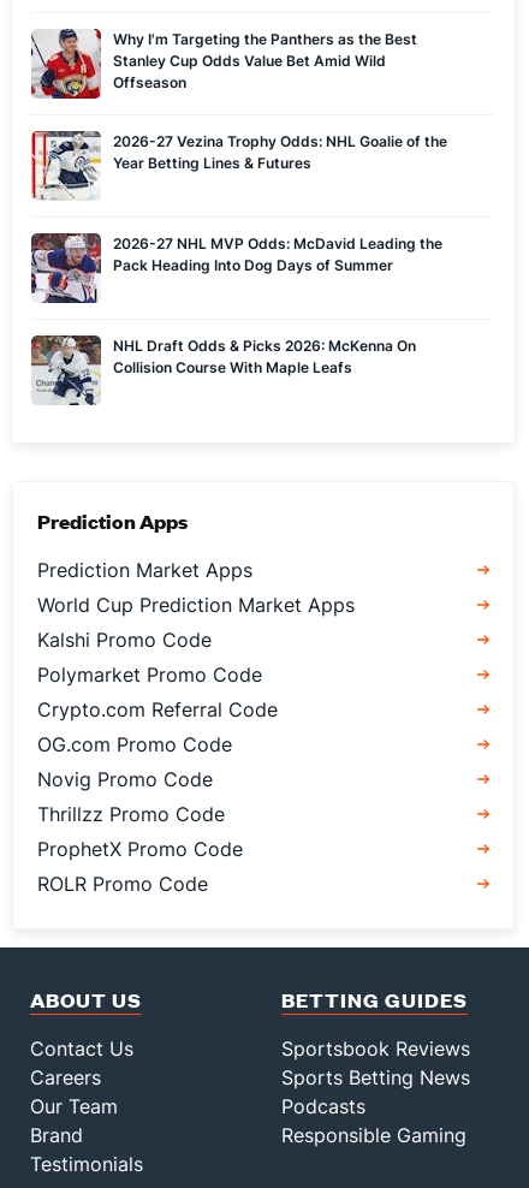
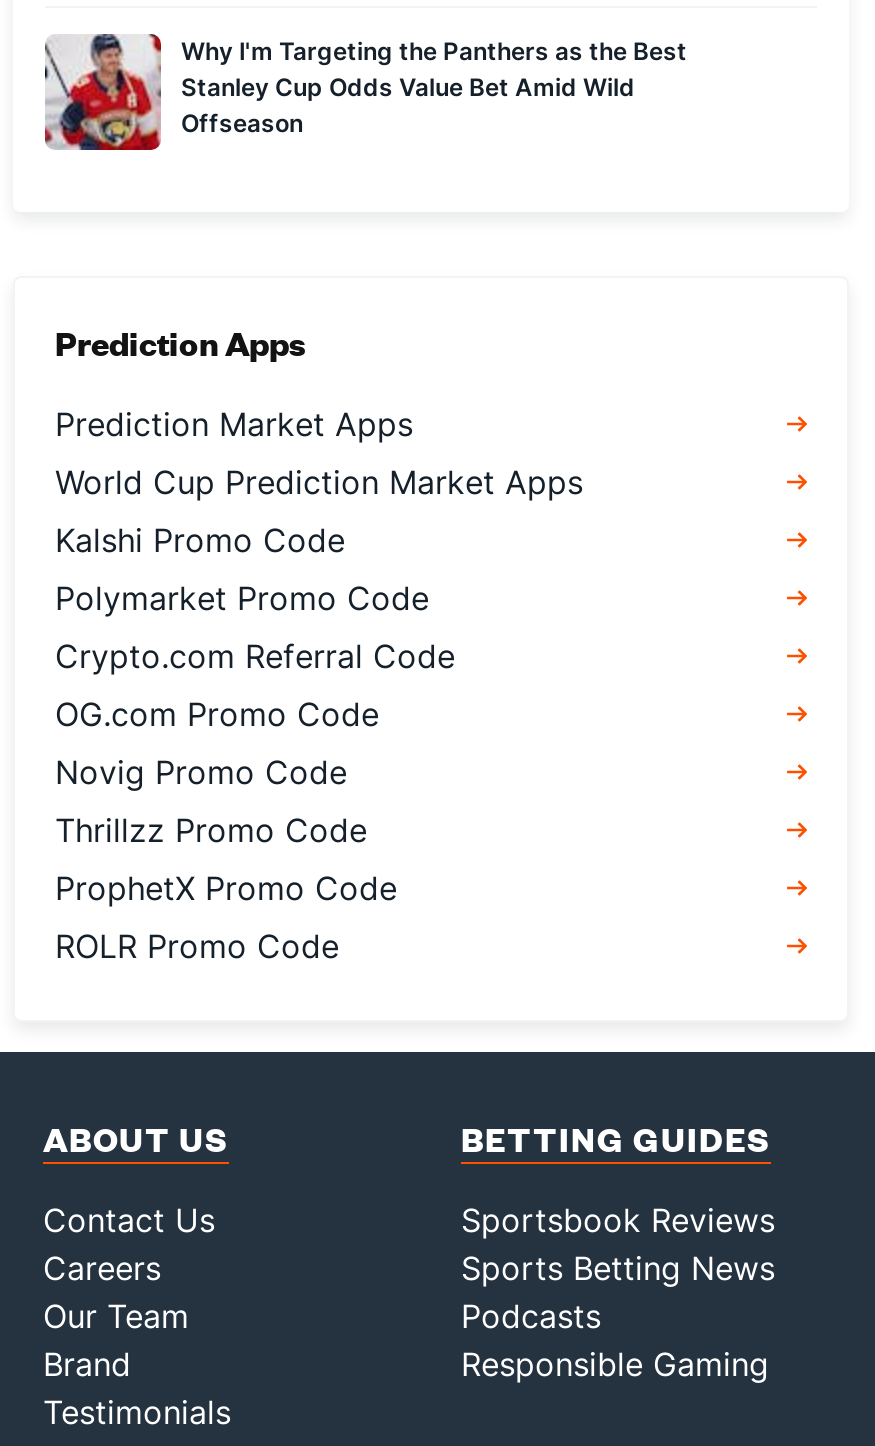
- [image]
- 2026-27 Vezina Trophy Odds: NHL Goalie of the
- Year Betting Lines & Futures

- [image]
- 2026-27 NHL MVP Odds: McDavid Leading the
- Pack Heading Into Dog Days of Summer

- [image]
- NHL Draft Odds & Picks 2026: McKenna On
- Collision Course With Maple Leafs
